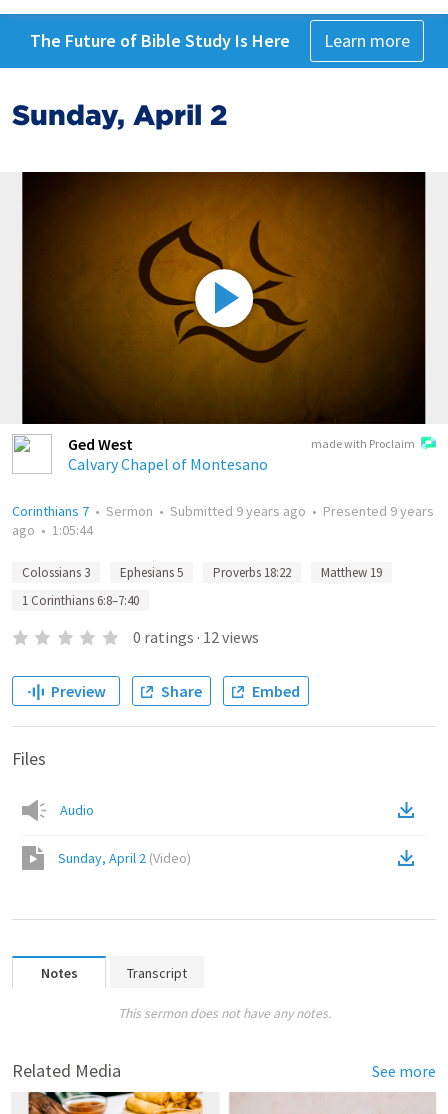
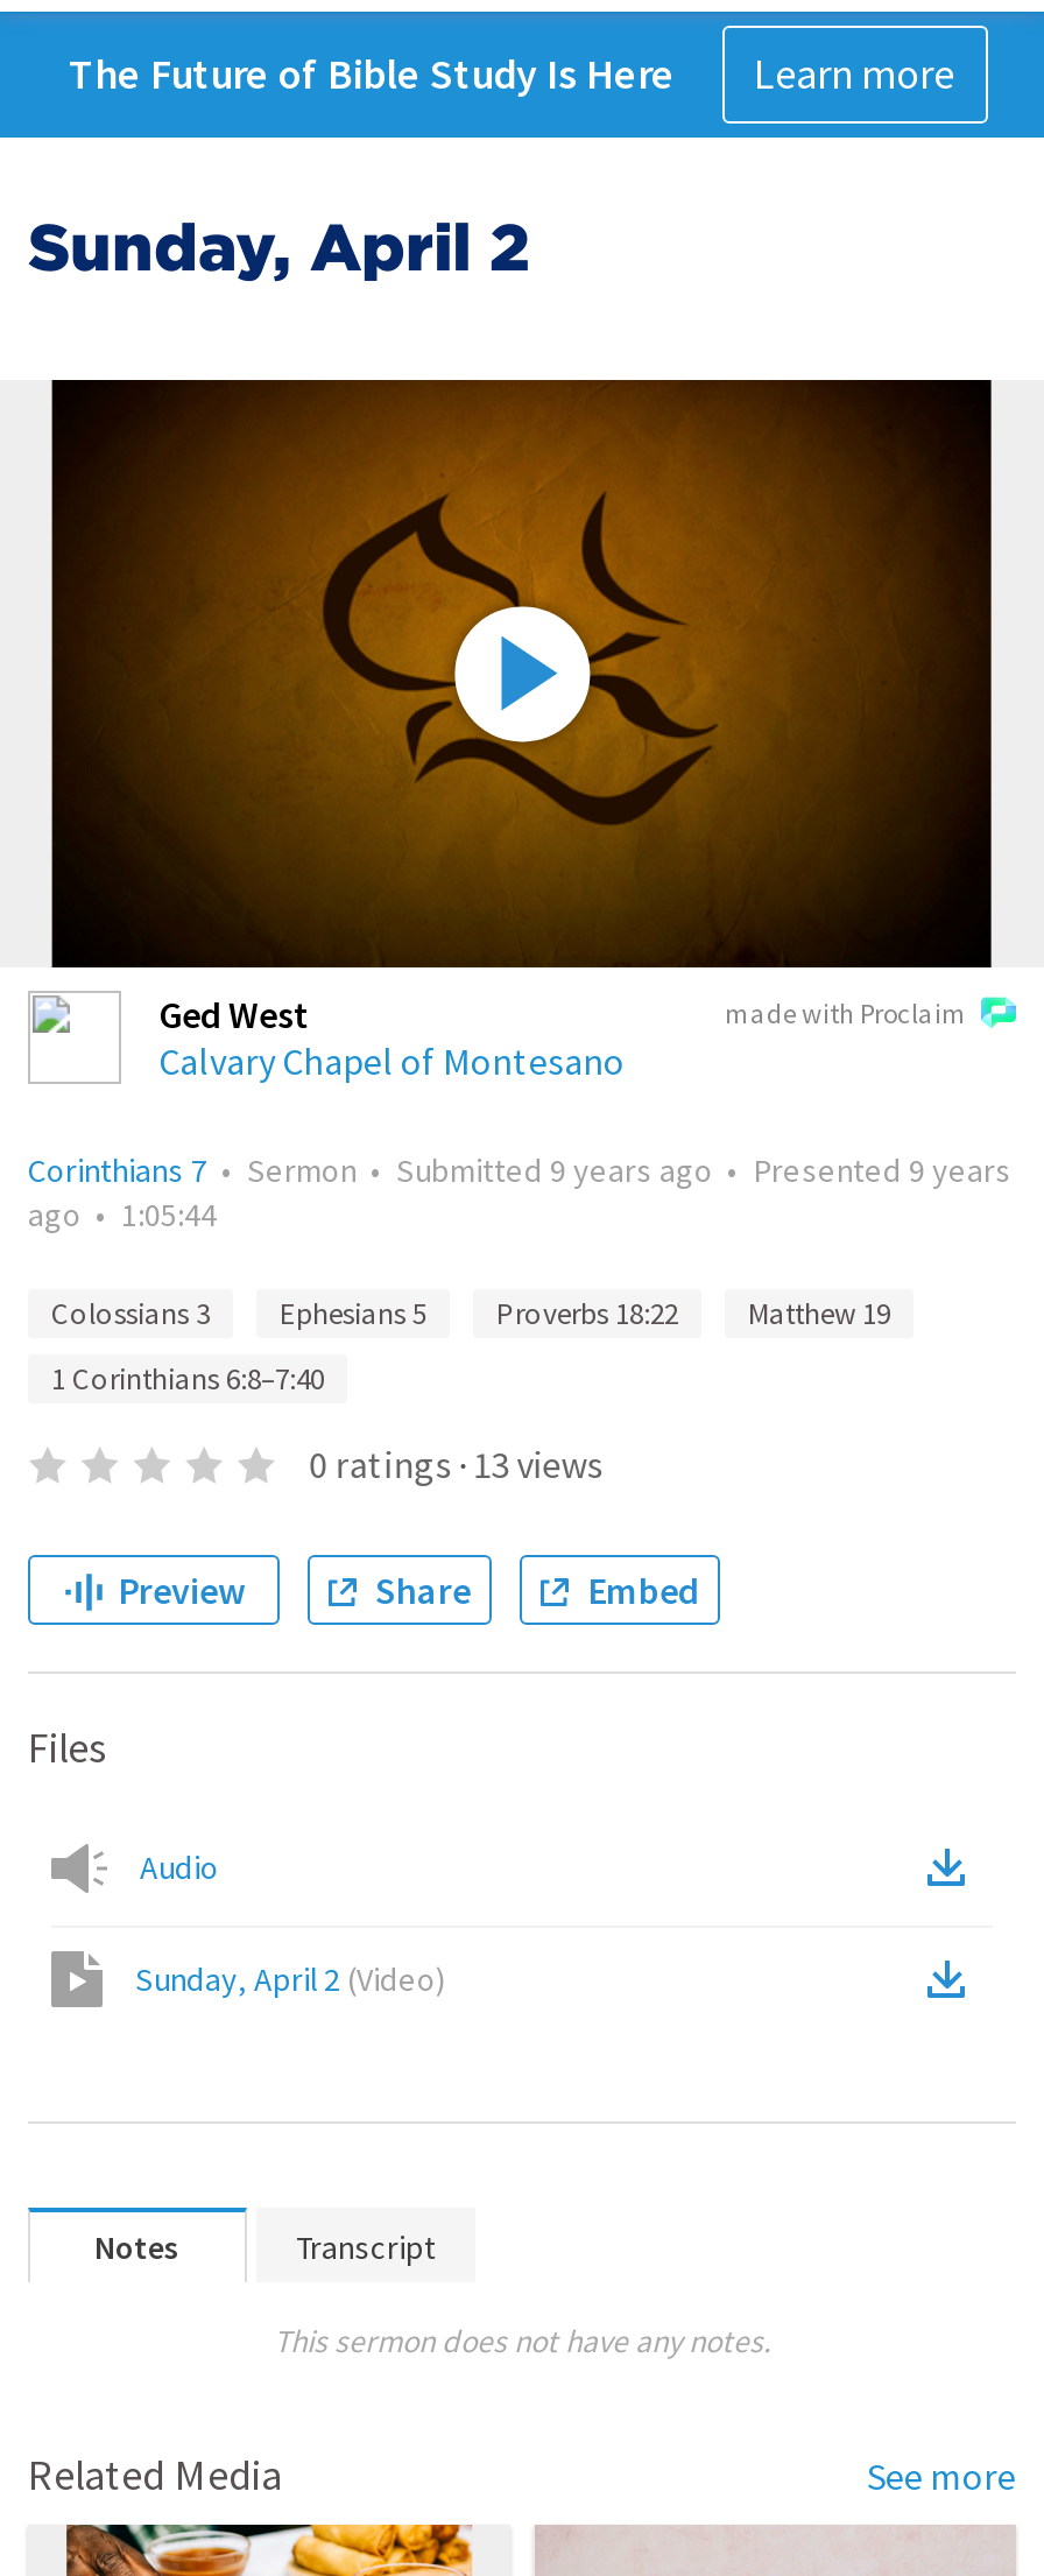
- 0 ratings · 12 views
+ 0 ratings · 13 views
